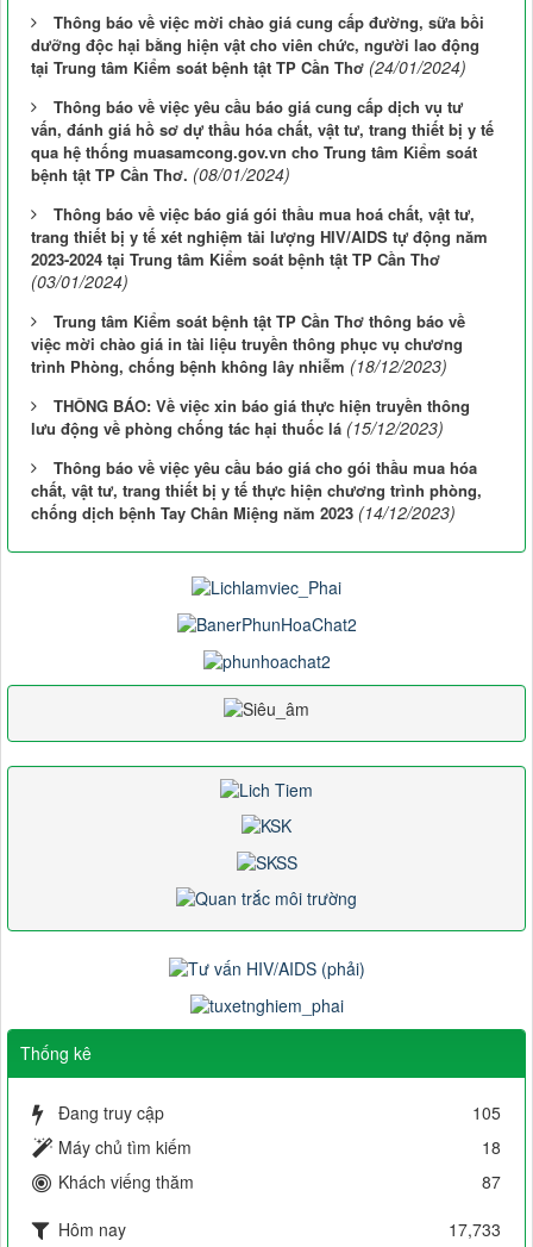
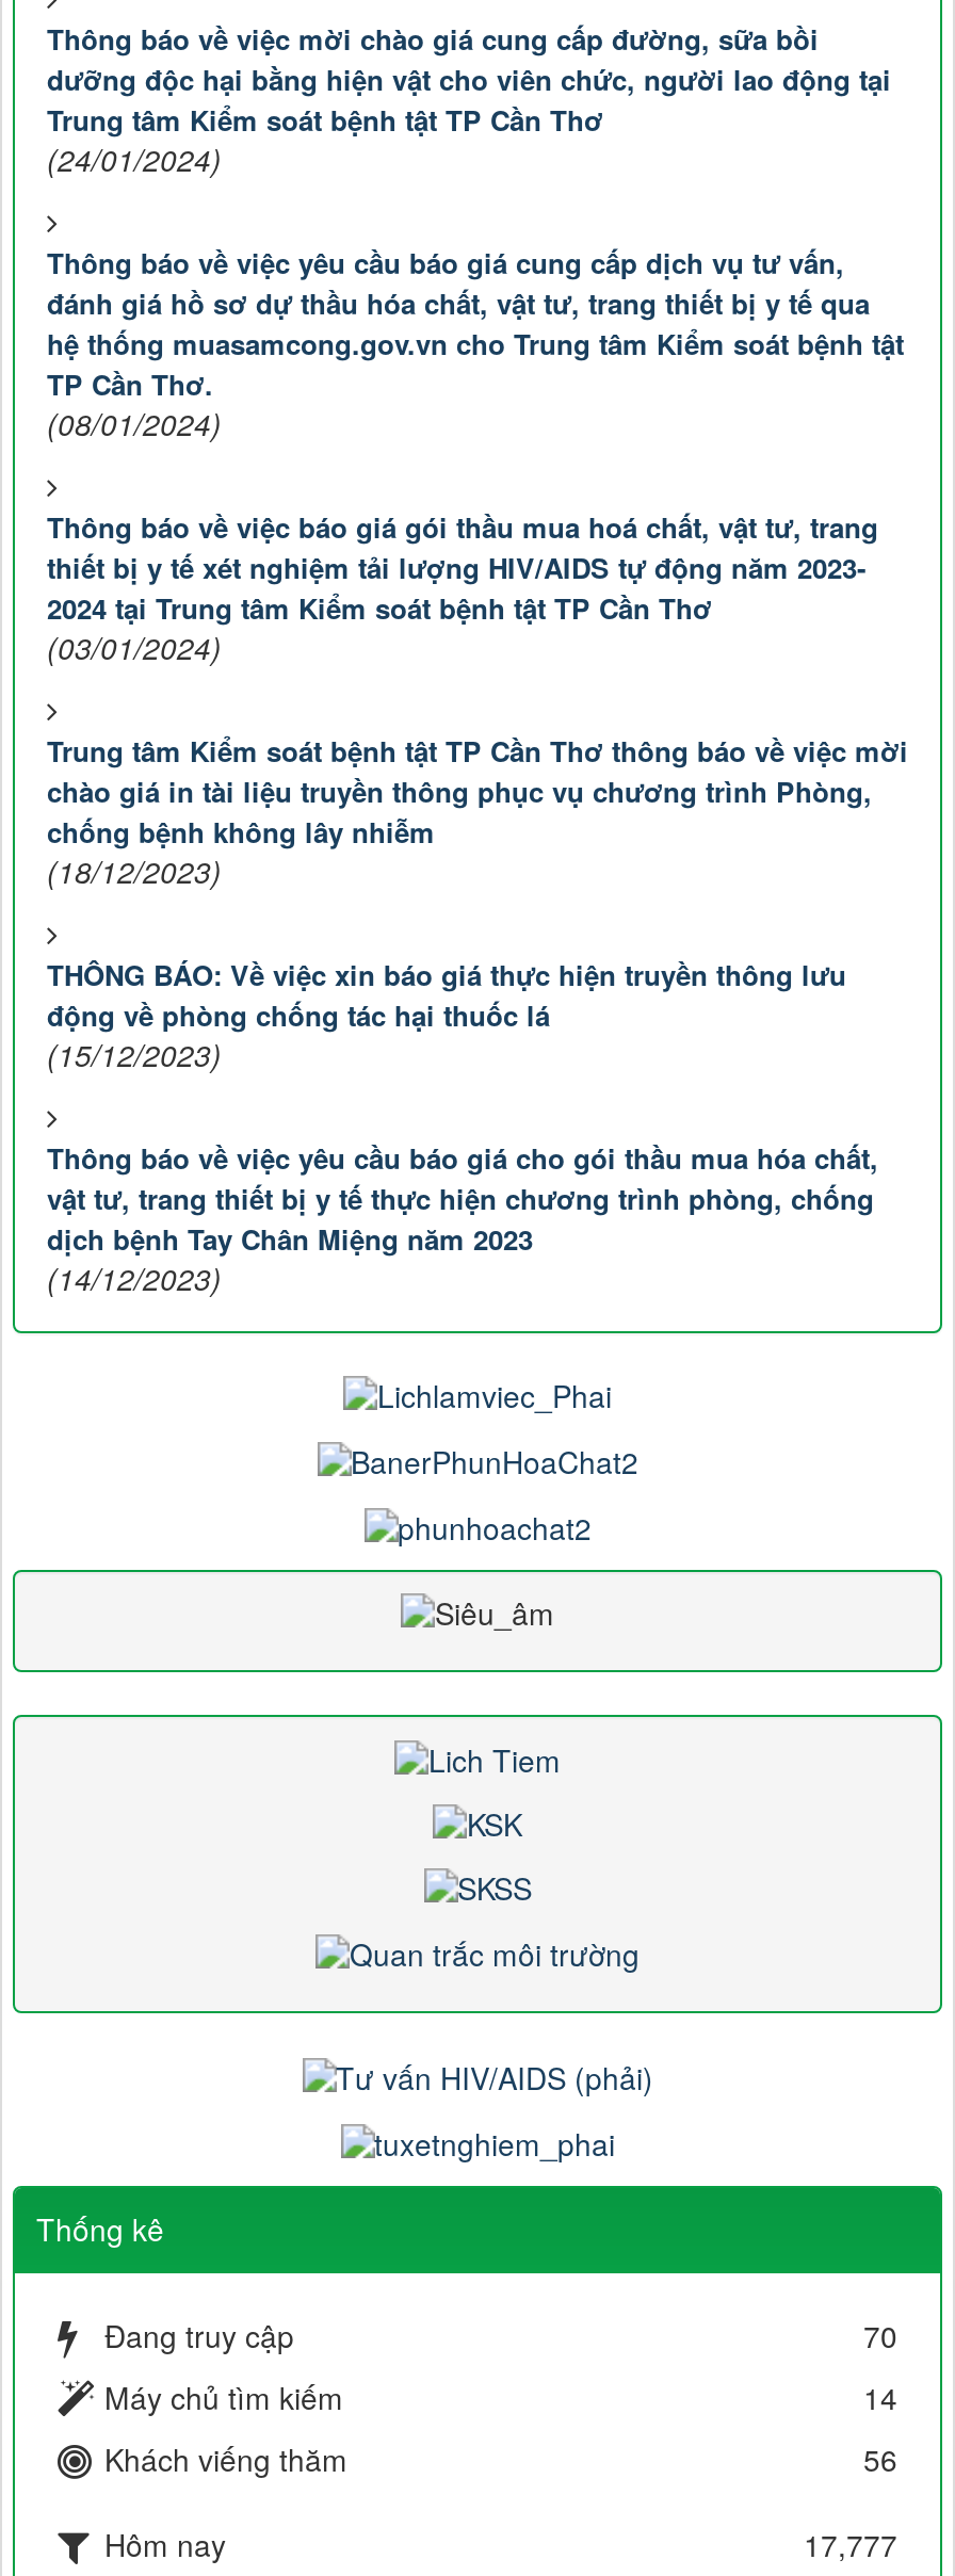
- 105
+ 70

- 18
+ 14

- 87
+ 56

- 17,733
+ 17,777
